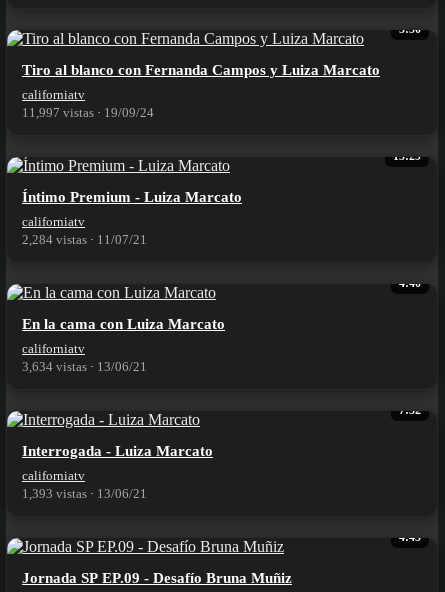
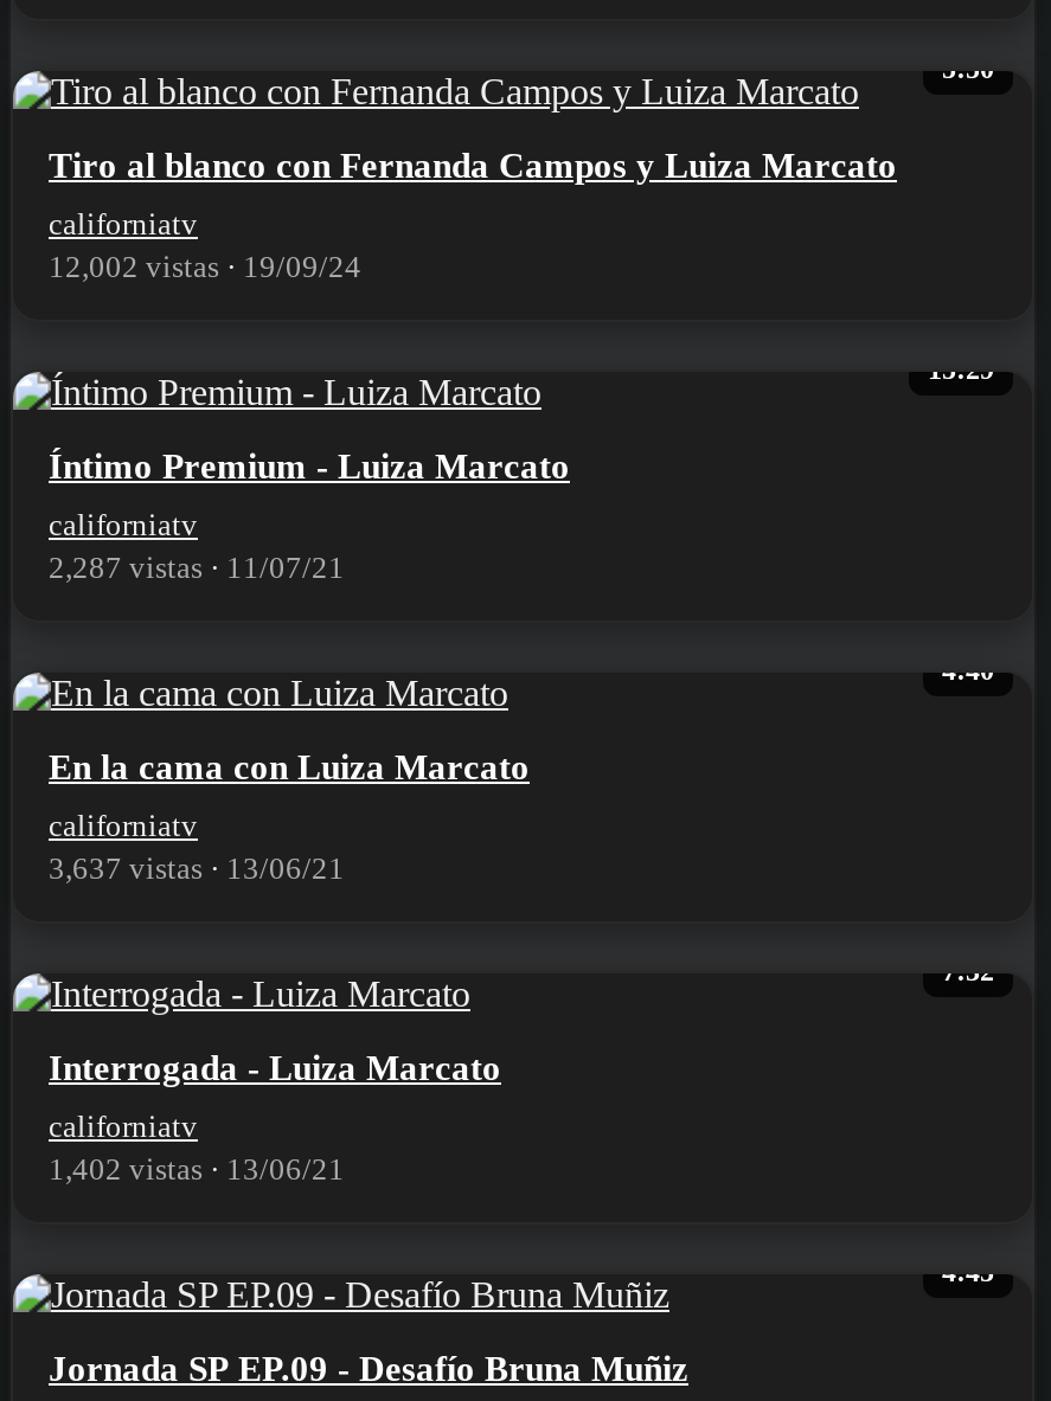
- 11,997 vistas · 19/09/24
+ 12,002 vistas · 19/09/24

- 2,284 vistas · 11/07/21
+ 2,287 vistas · 11/07/21

- 3,634 vistas · 13/06/21
+ 3,637 vistas · 13/06/21

- 1,393 vistas · 13/06/21
+ 1,402 vistas · 13/06/21
